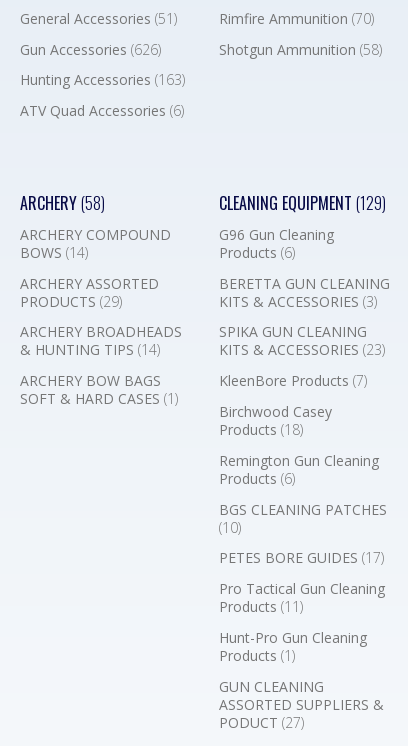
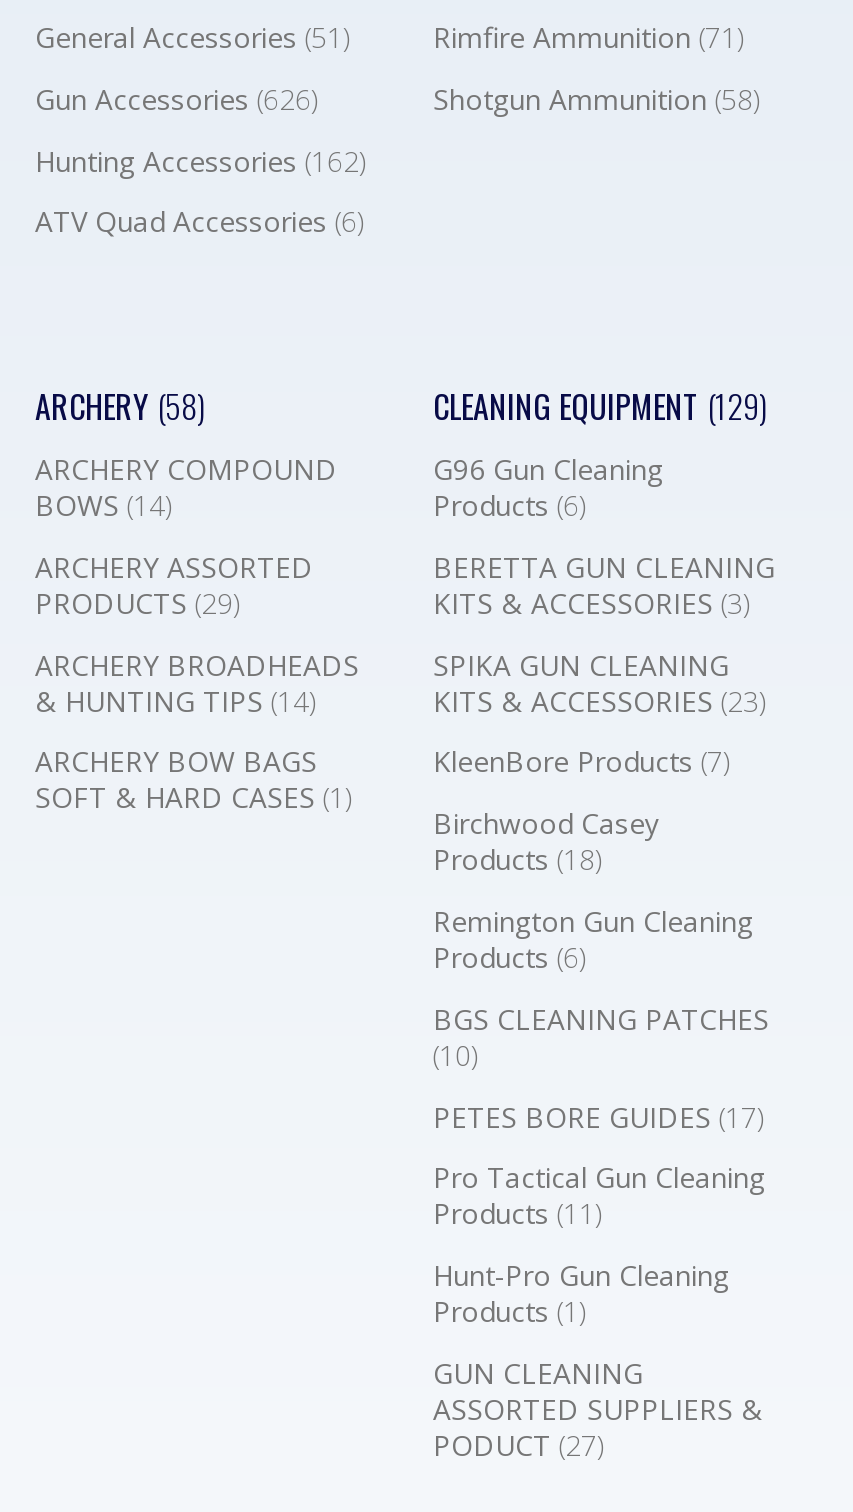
- Rimfire Ammunition (70)
+ Rimfire Ammunition (71)

- Hunting Accessories (163)
+ Hunting Accessories (162)
